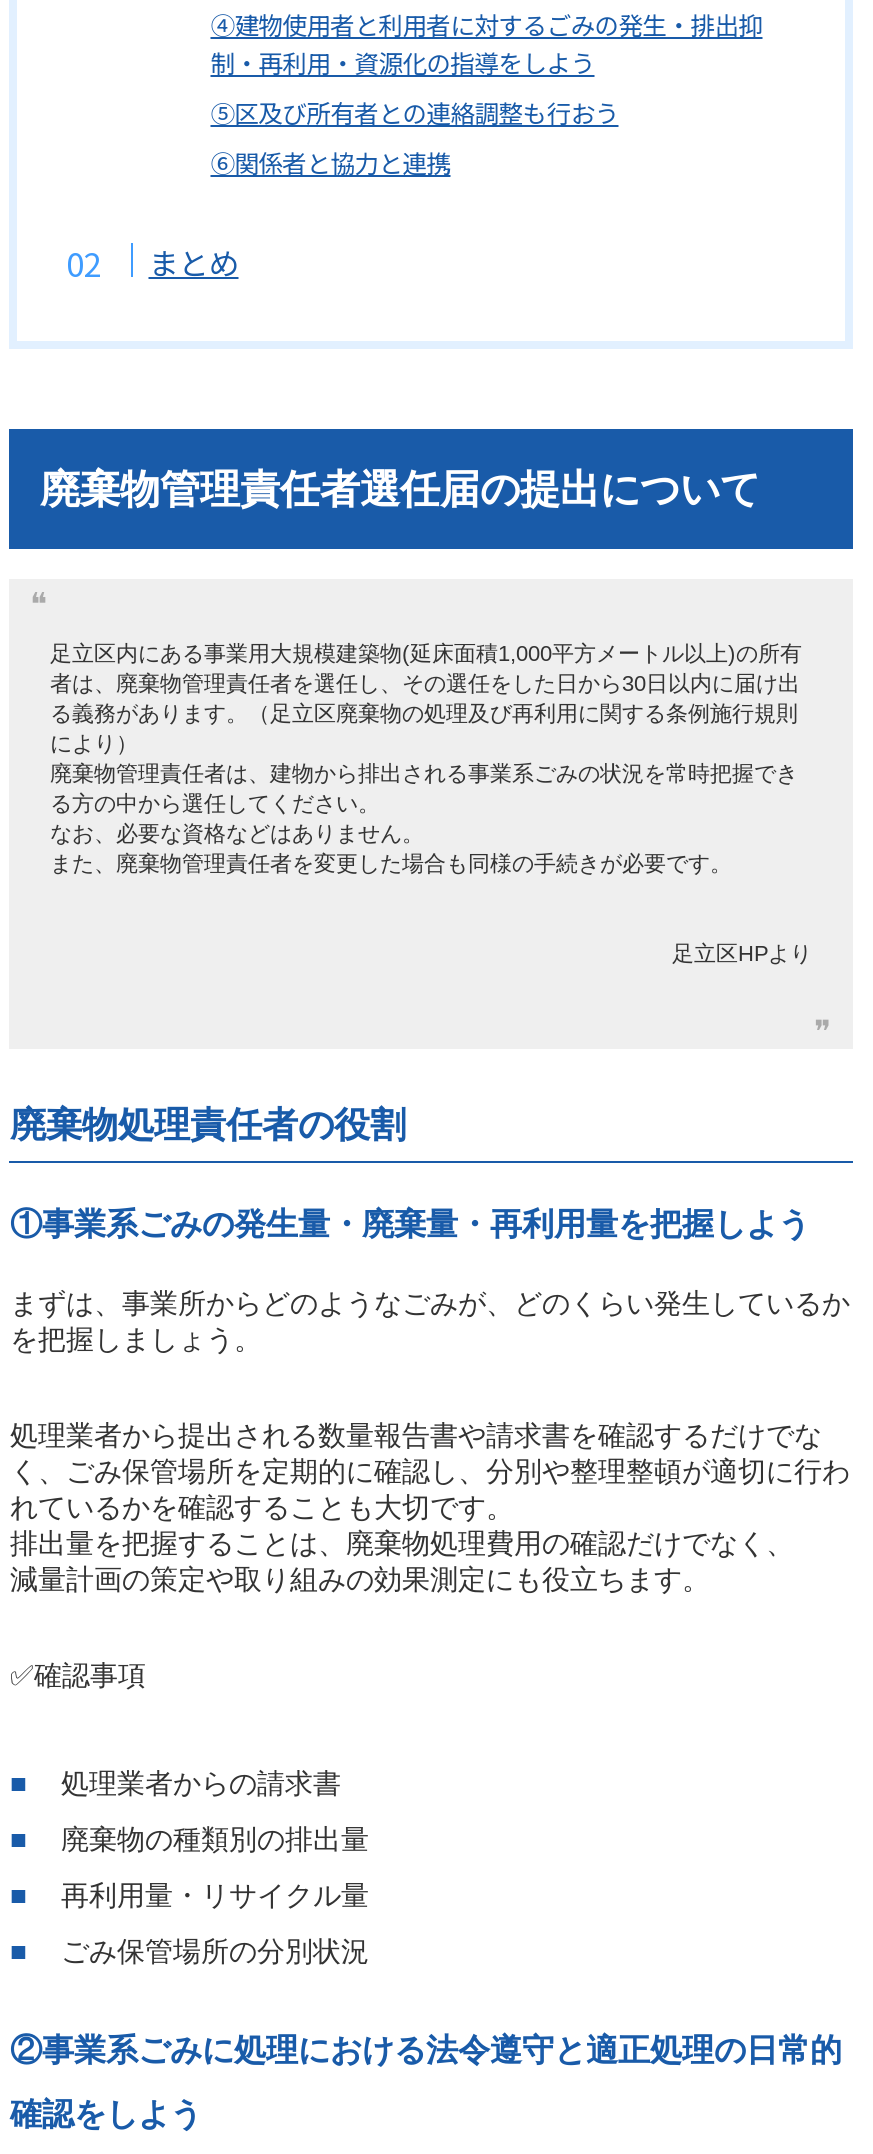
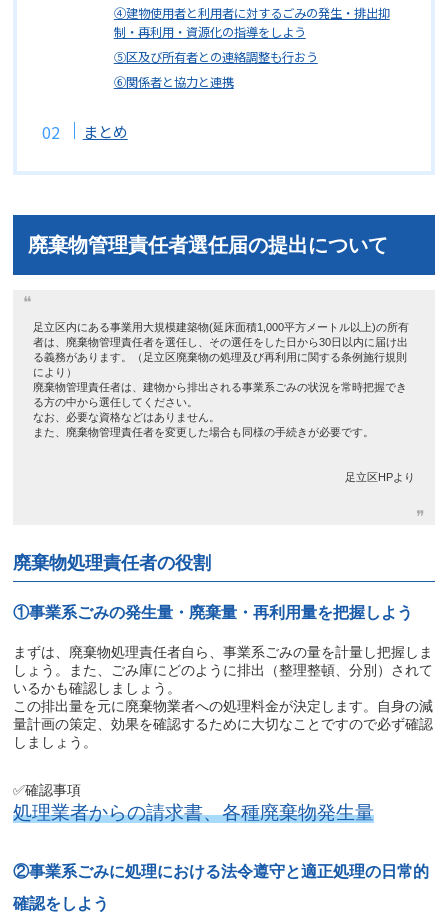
- まずは、事業所からどのようなごみが、どのくらい発生しているか
- を把握しましょう。
- 処理業者から提出される数量報告書や請求書を確認するだけでな
- く、ごみ保管場所を定期的に確認し、分別や整理整頓が適切に行わ
- れているかを確認することも大切です。
- 排出量を把握することは、廃棄物処理費用の確認だけでなく、
- 減量計画の策定や取り組みの効果測定にも役立ちます。
+ まずは、廃棄物処理責任者自ら、事業系ごみの量を計量し把握しま
+ しょう。また、ごみ庫にどのように排出（整理整頓、分別）されて
+ いるかも確認しましょう。
+ この排出量を元に廃棄物業者への処理料金が決定します。自身の減
+ 量計画の策定、効果を確認するために大切なことですので必ず確認
+ しましょう。

- 処理業者からの請求書
- 廃棄物の種類別の排出量
- 再利用量・リサイクル量
- ごみ保管場所の分別状況
+ 処理業者からの請求書、各種廃棄物発生量
